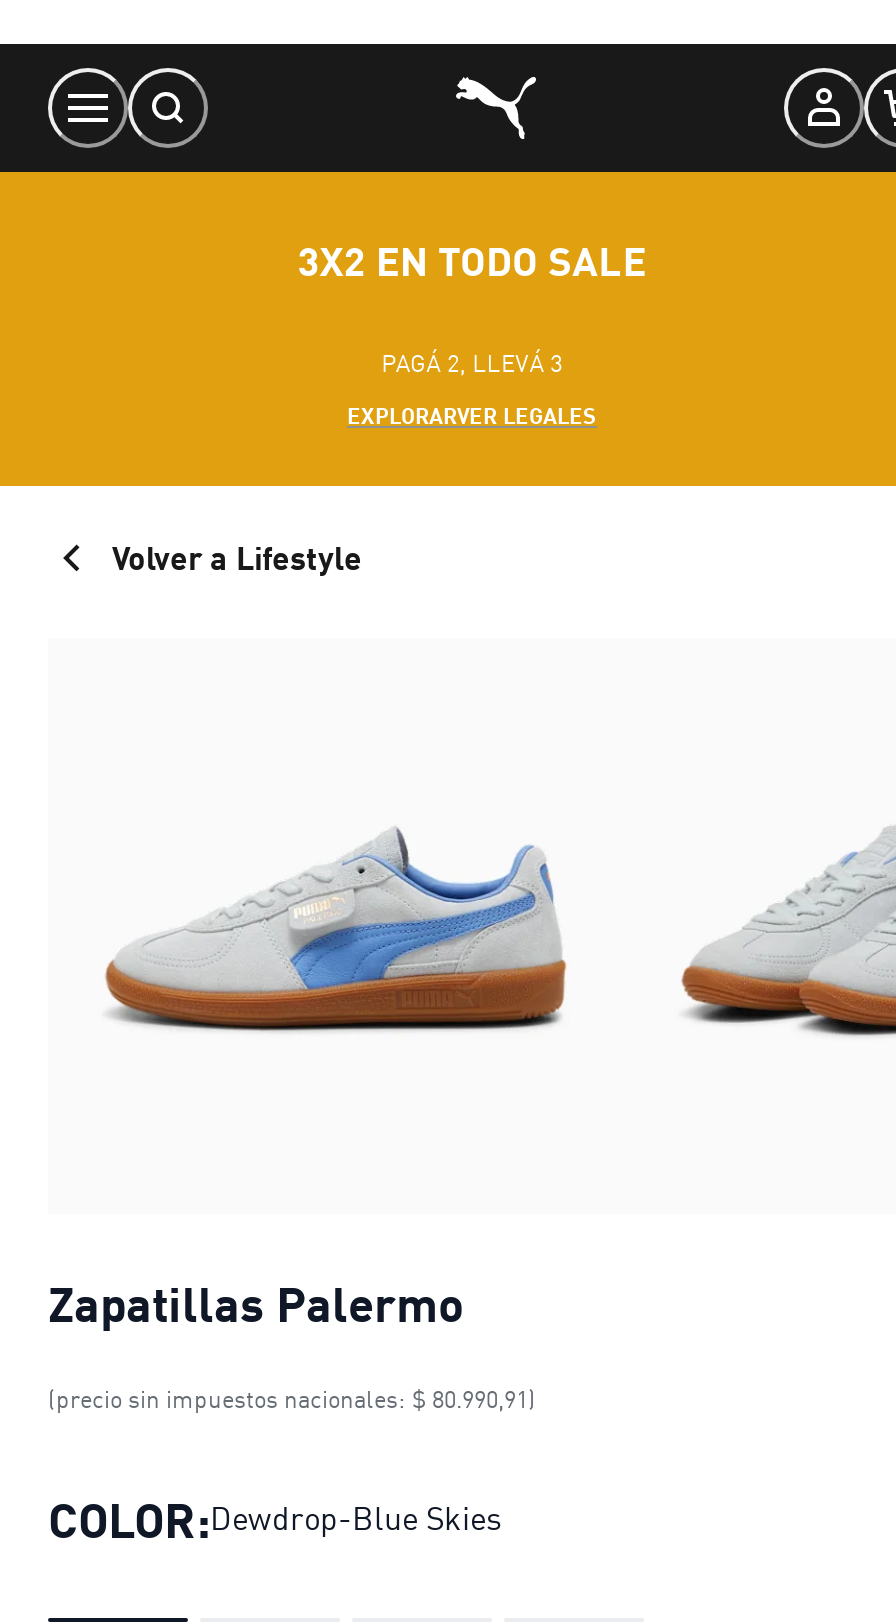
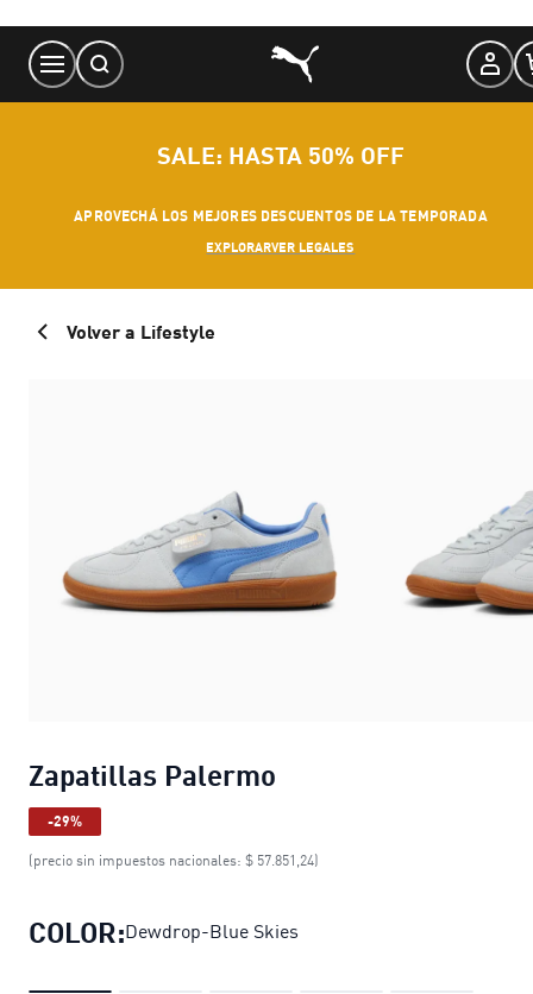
- 3X2 EN TODO SALE
+ SALE: HASTA 50% OFF

- PAGÁ 2, LLEVÁ 3
+ APROVECHÁ LOS MEJORES DESCUENTOS DE LA TEMPORADA

- (precio sin impuestos nacionales: $ 80.990,91)
+ -29%
+ (precio sin impuestos nacionales: $ 57.851,24)
